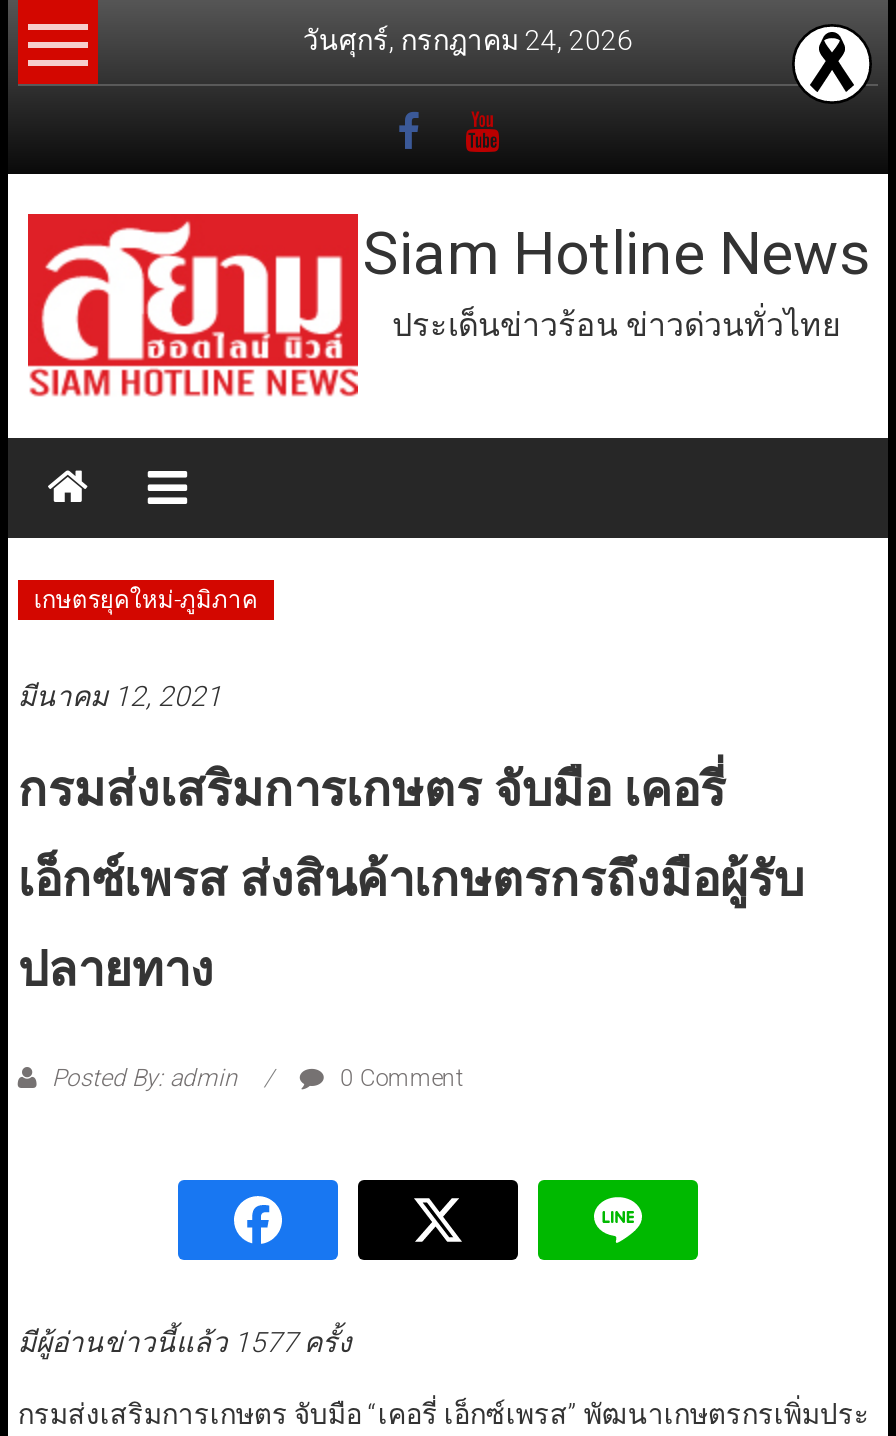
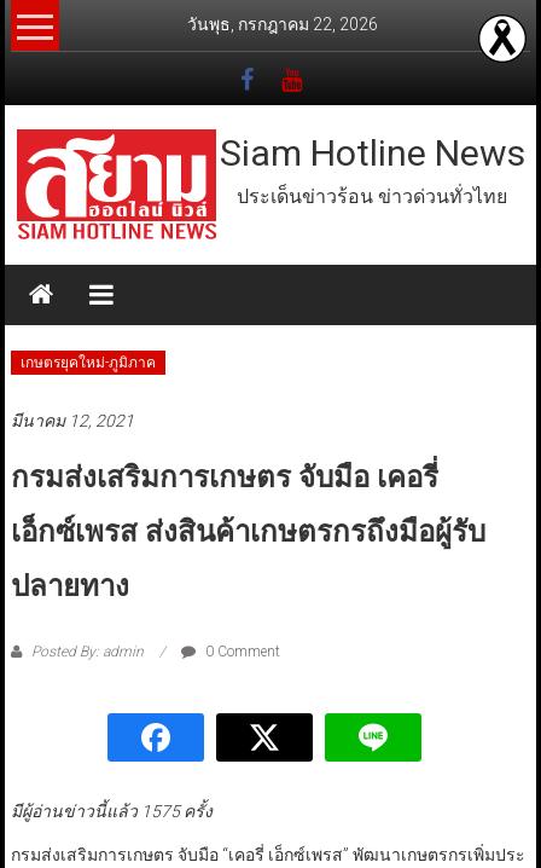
- วันศุกร์, กรกฎาคม 24, 2026
+ วันพุธ, กรกฎาคม 22, 2026

- มีผู้อ่านข่าวนี้แล้ว 1577 ครั้ง
+ มีผู้อ่านข่าวนี้แล้ว 1575 ครั้ง
